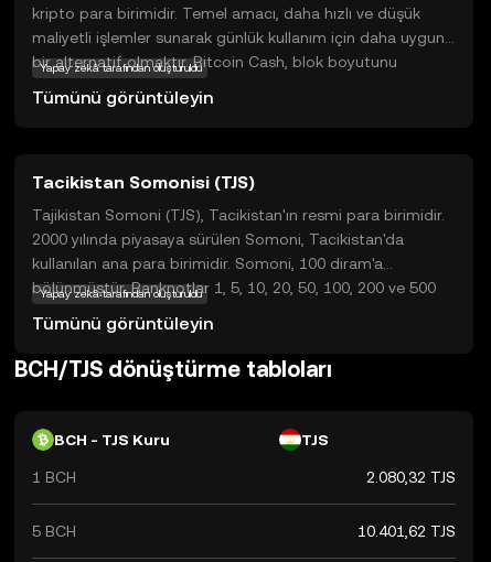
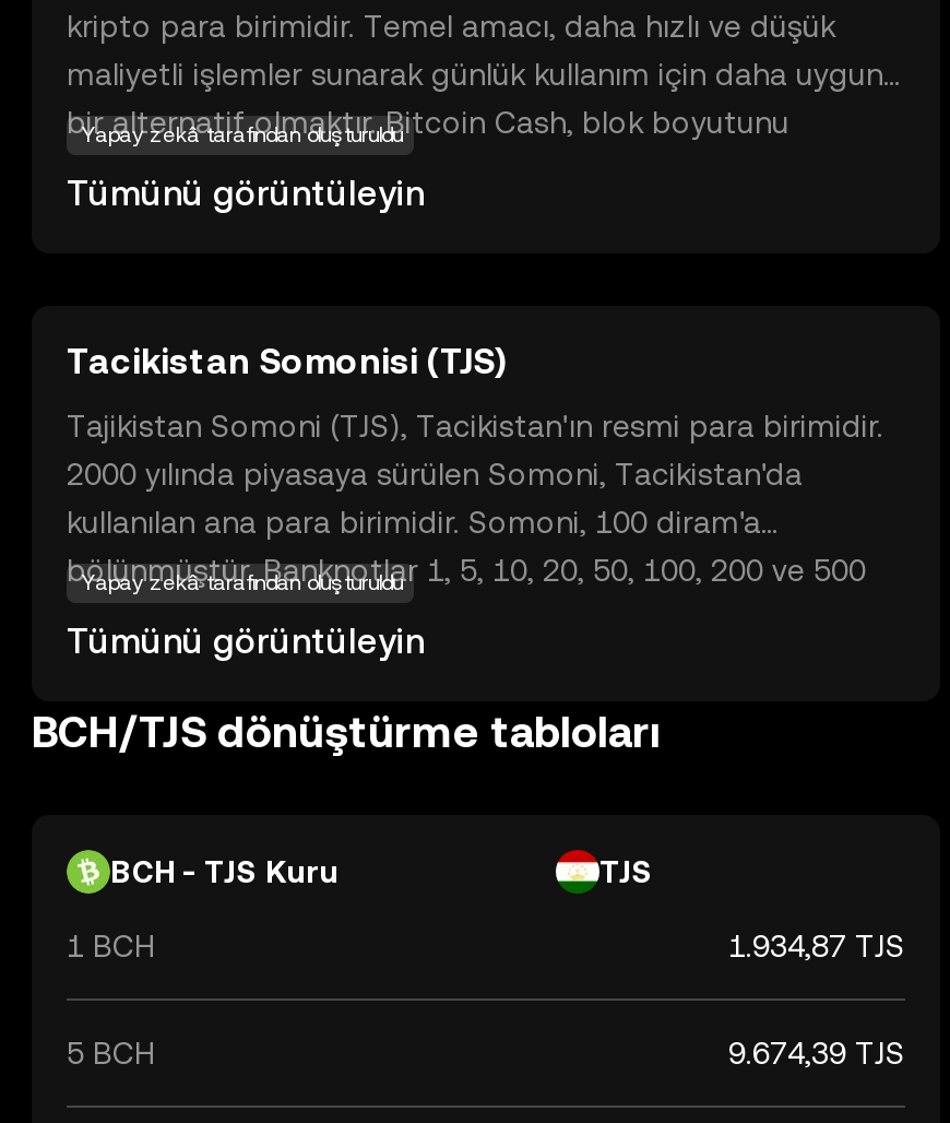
- 2.080,32 TJS
+ 1.934,87 TJS

- 10.401,62 TJS
+ 9.674,39 TJS
